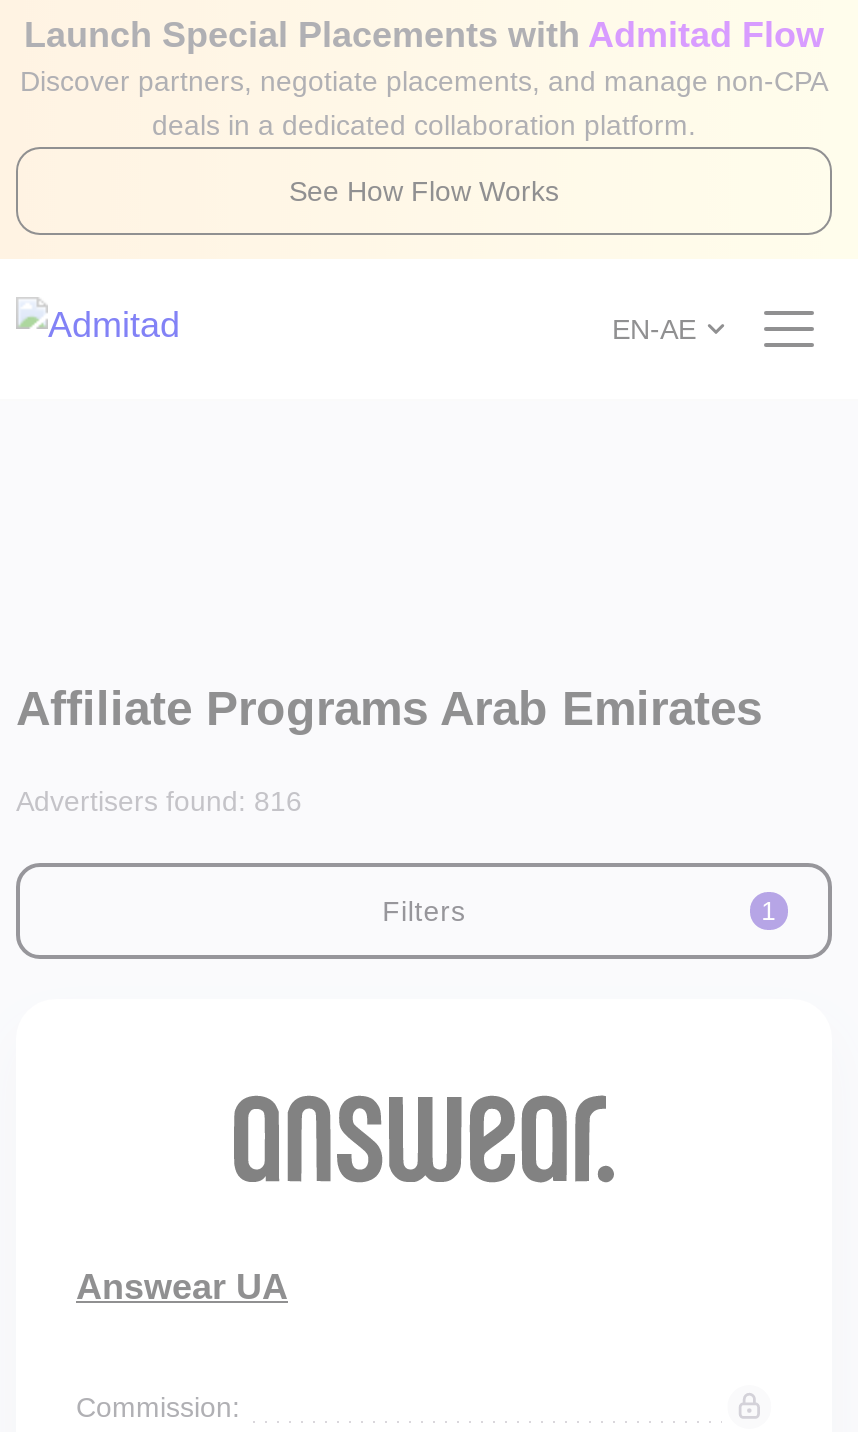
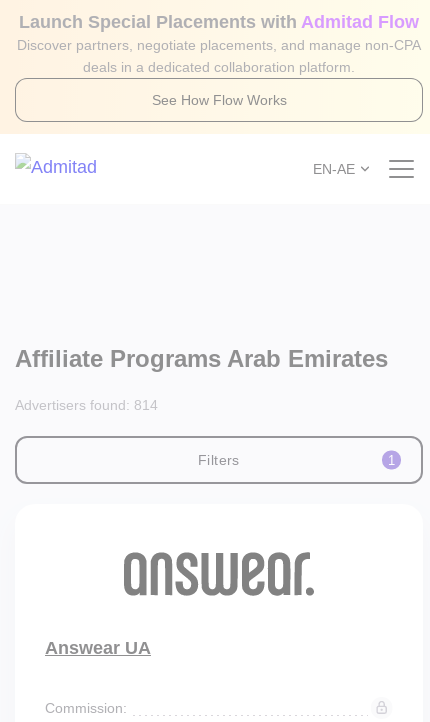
- Advertisers found: 816
+ Advertisers found: 814
